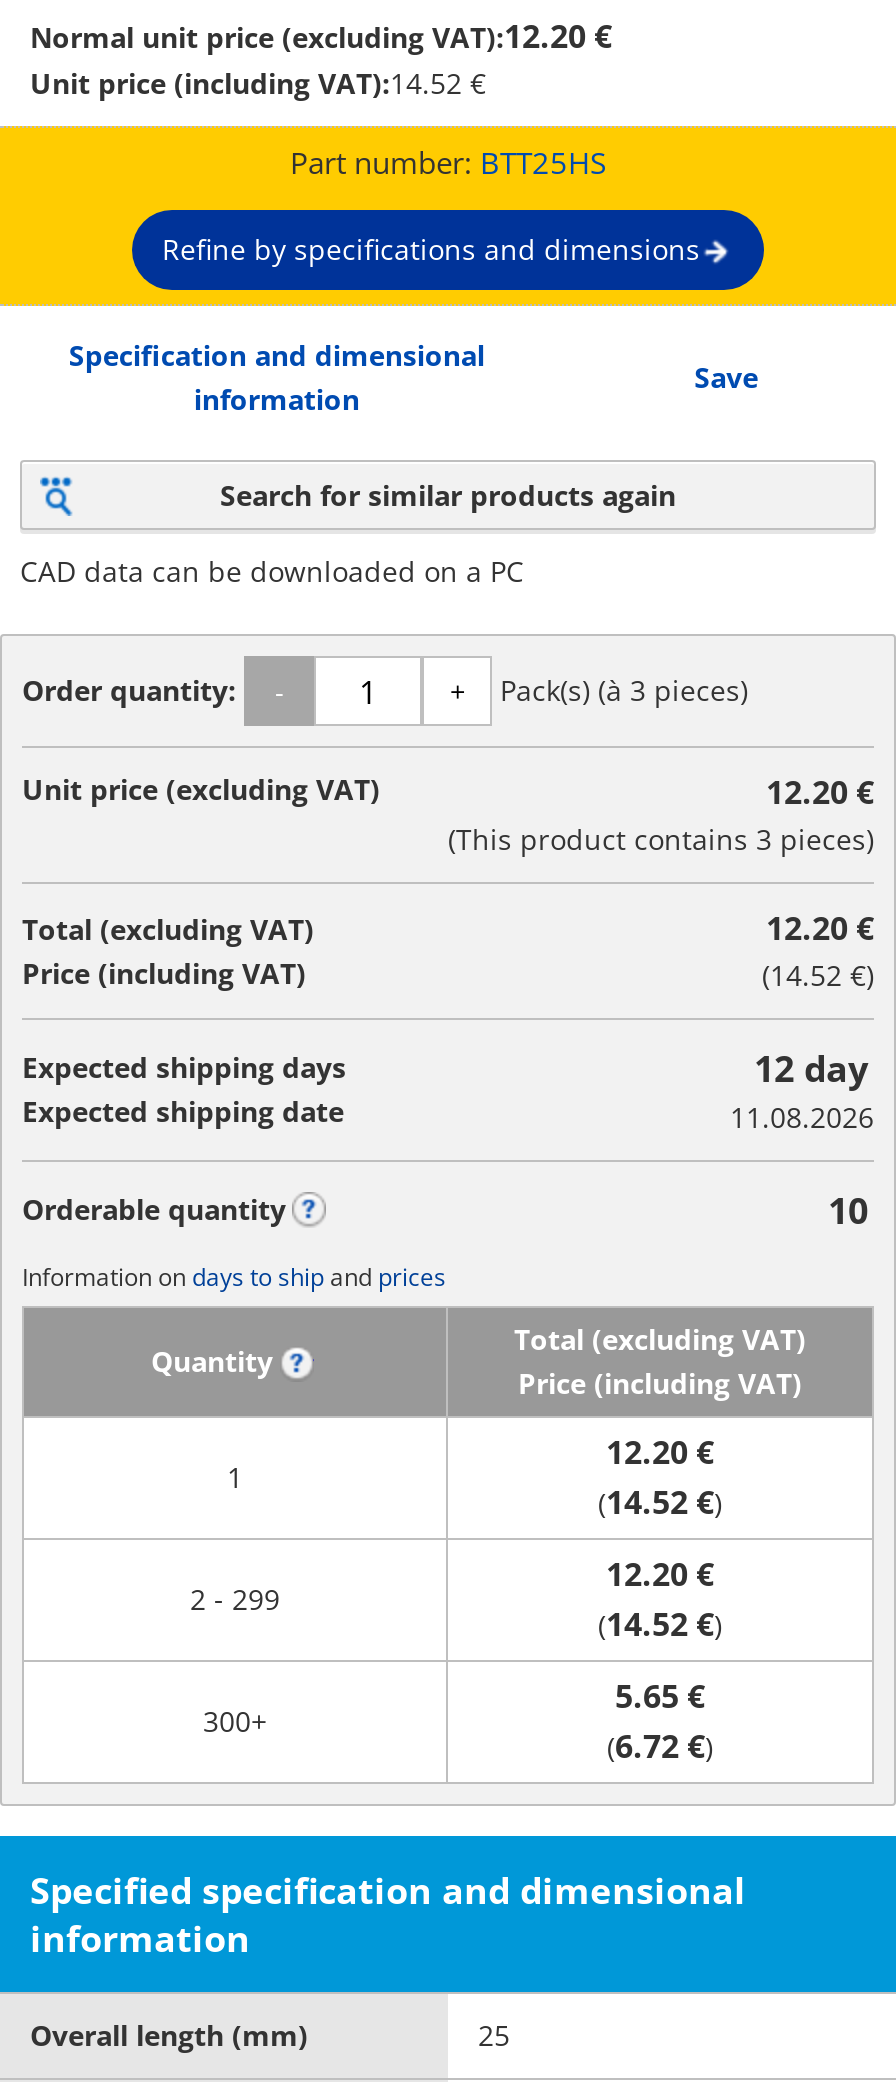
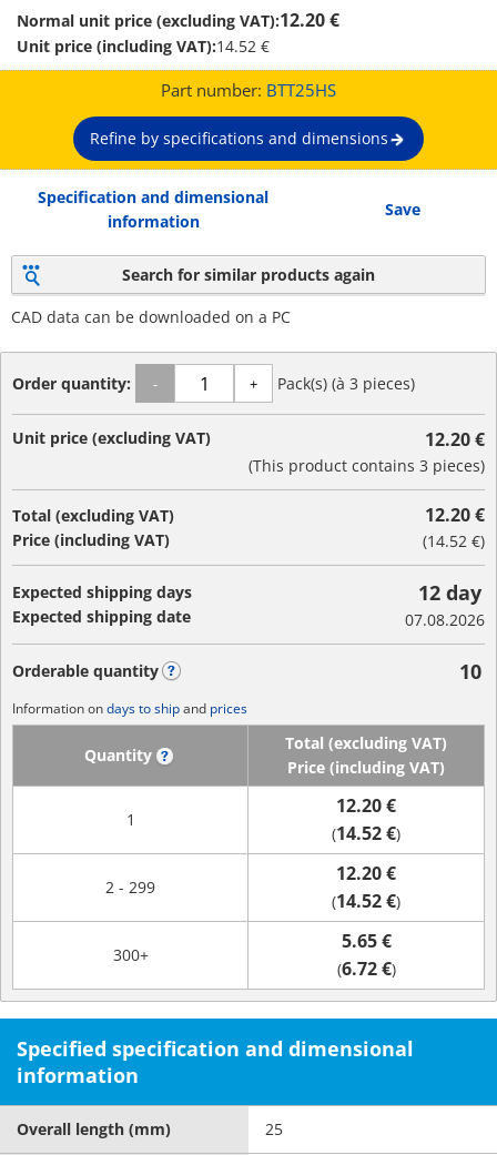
- 11.08.2026
+ 07.08.2026
